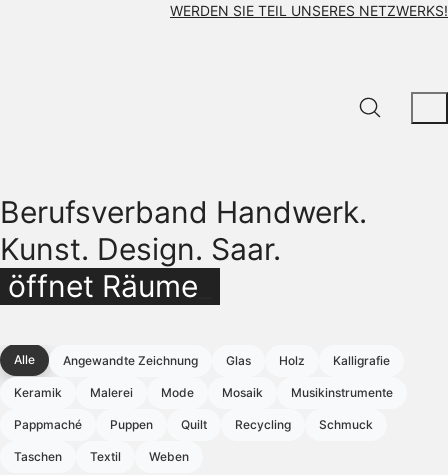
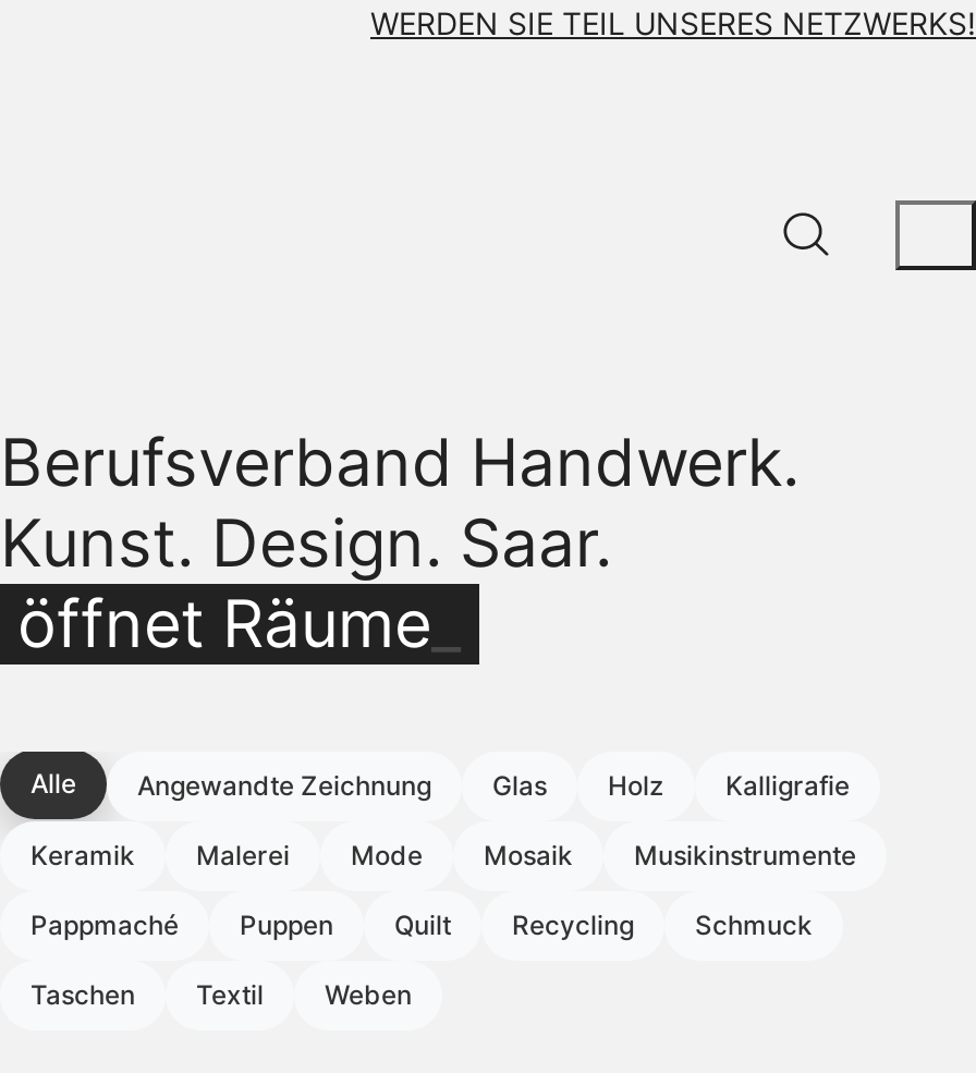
- öffnet Räume_
+ öf_
